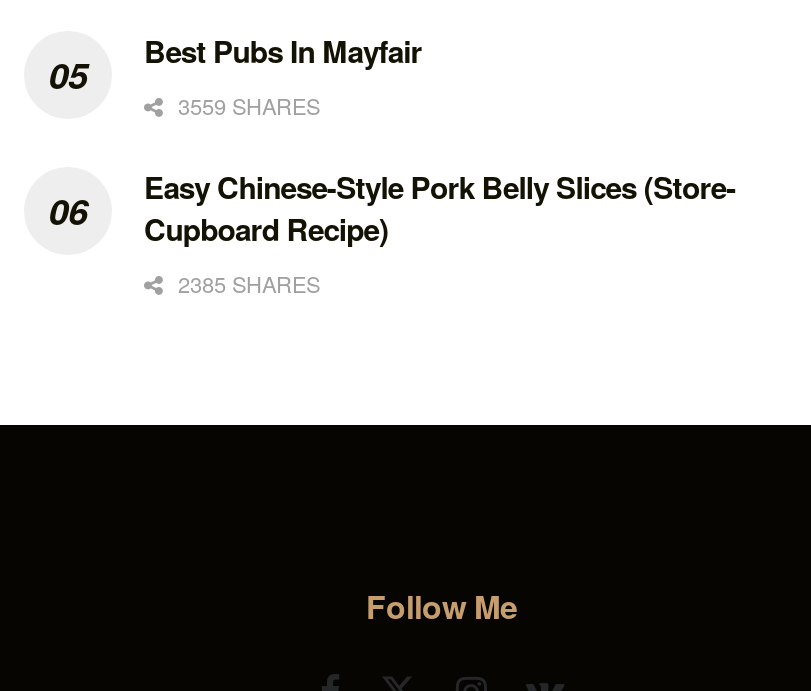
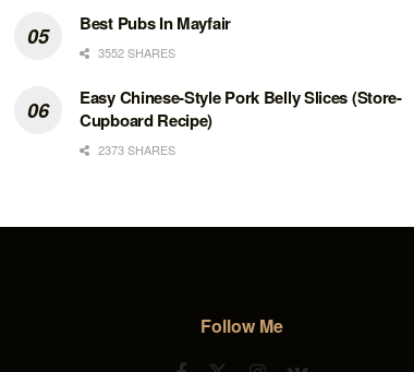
- 3559 SHARES
+ 3552 SHARES

- 2385 SHARES
+ 2373 SHARES
